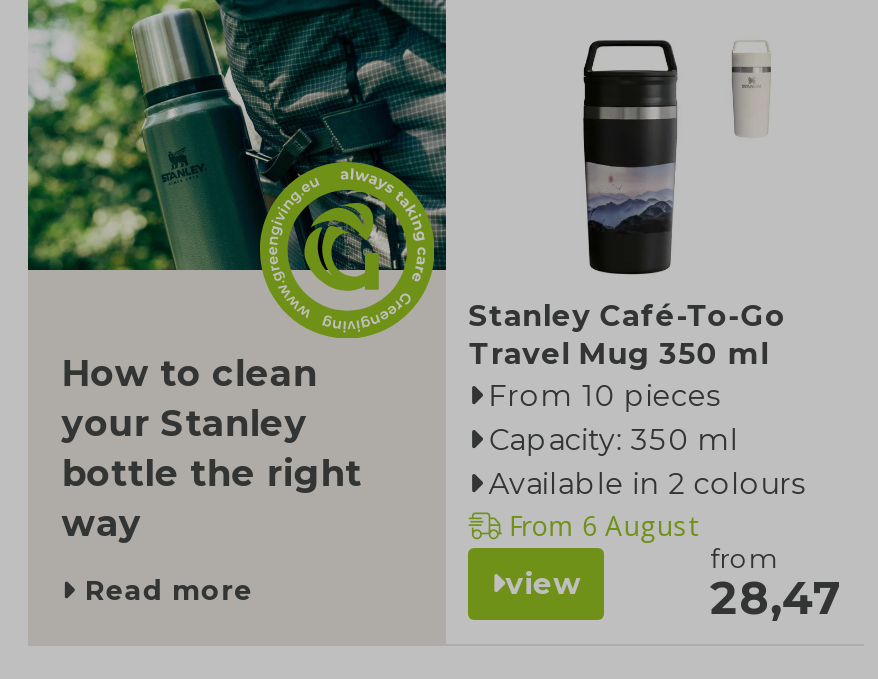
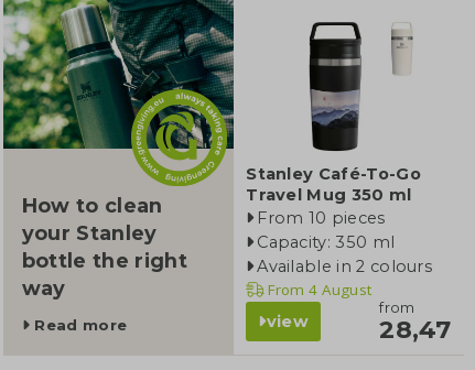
- From 6 August
+ From 4 August
